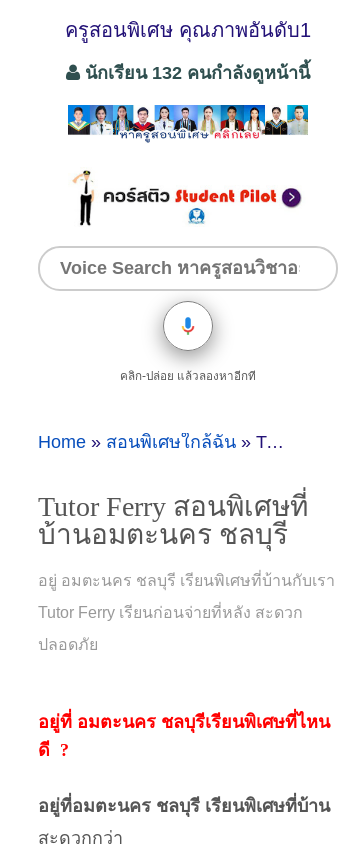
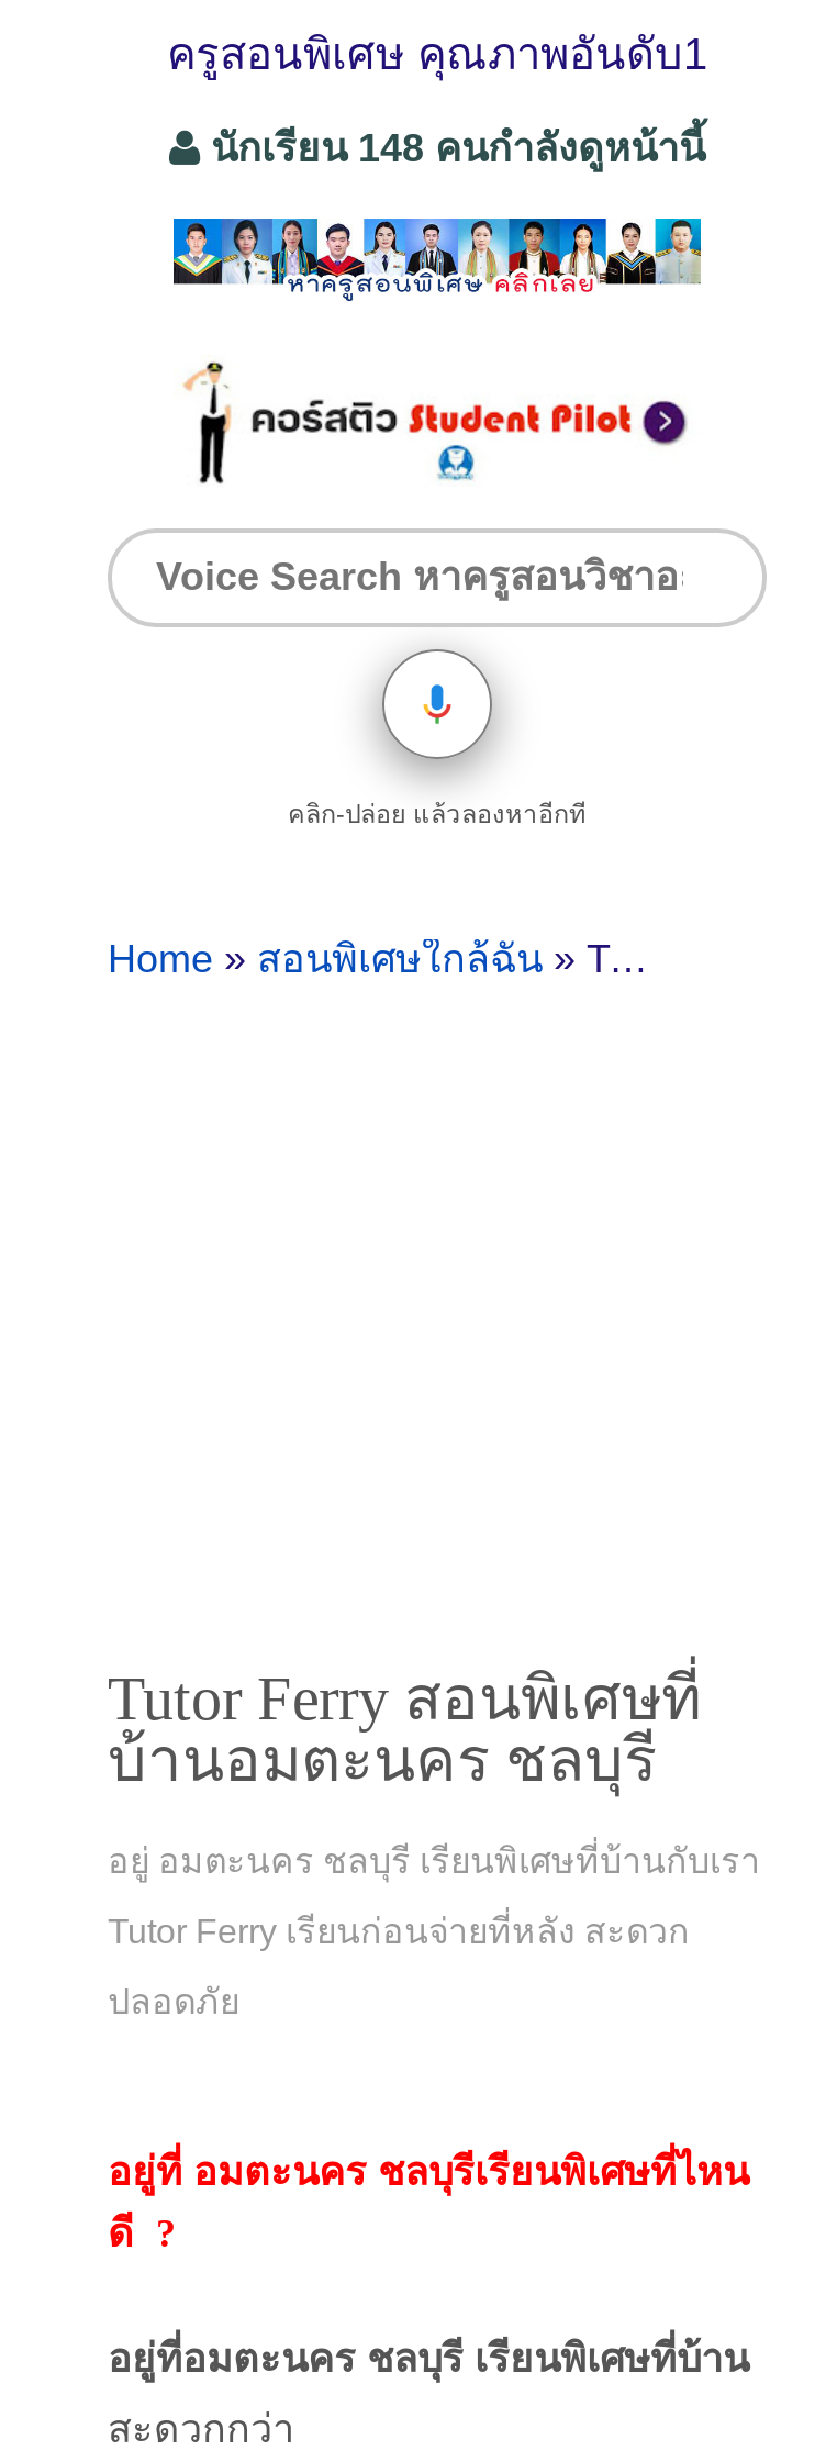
- นักเรียน 132 คนกำลังดูหน้านี้
+ นักเรียน 148 คนกำลังดูหน้านี้
